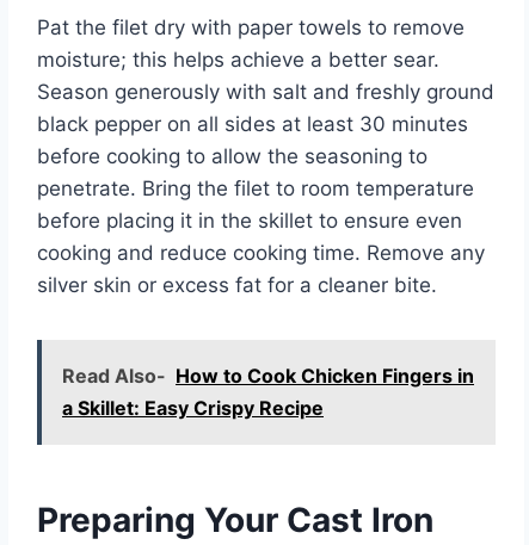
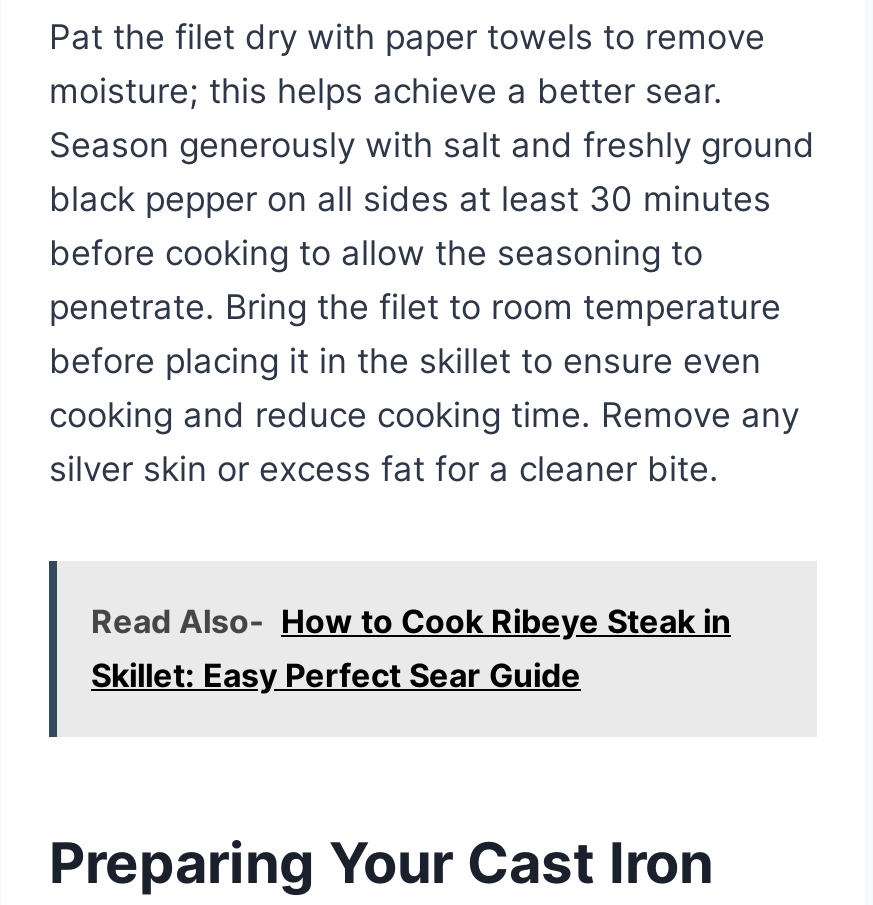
- Read Also- How to Cook Chicken Fingers in
- a Skillet: Easy Crispy Recipe
+ Read Also- How to Cook Ribeye Steak in
+ Skillet: Easy Perfect Sear Guide
